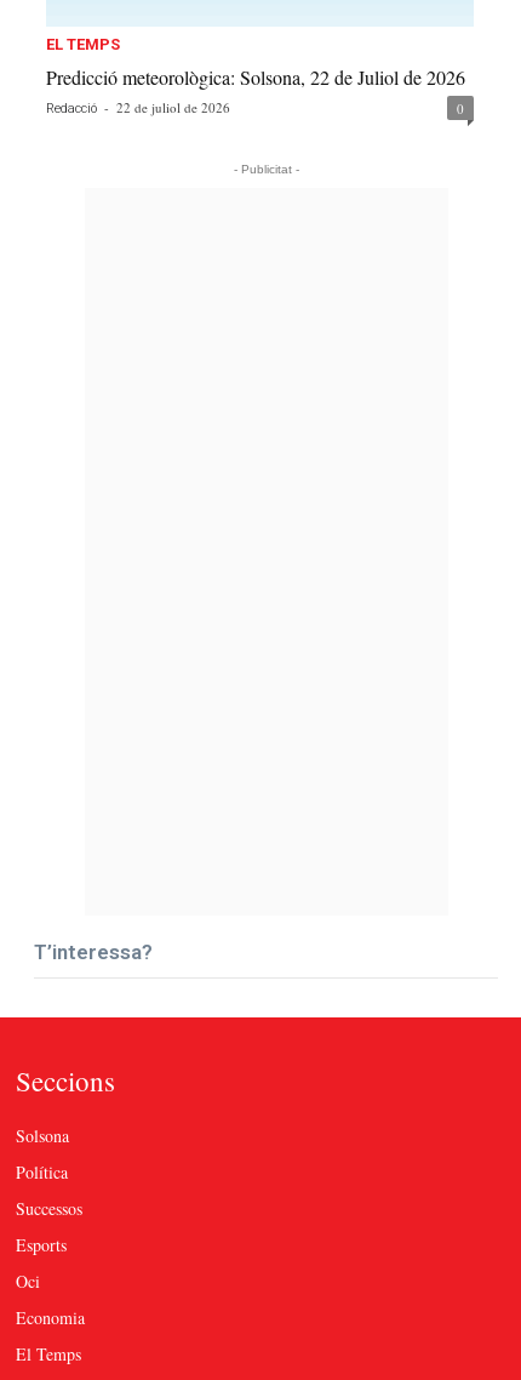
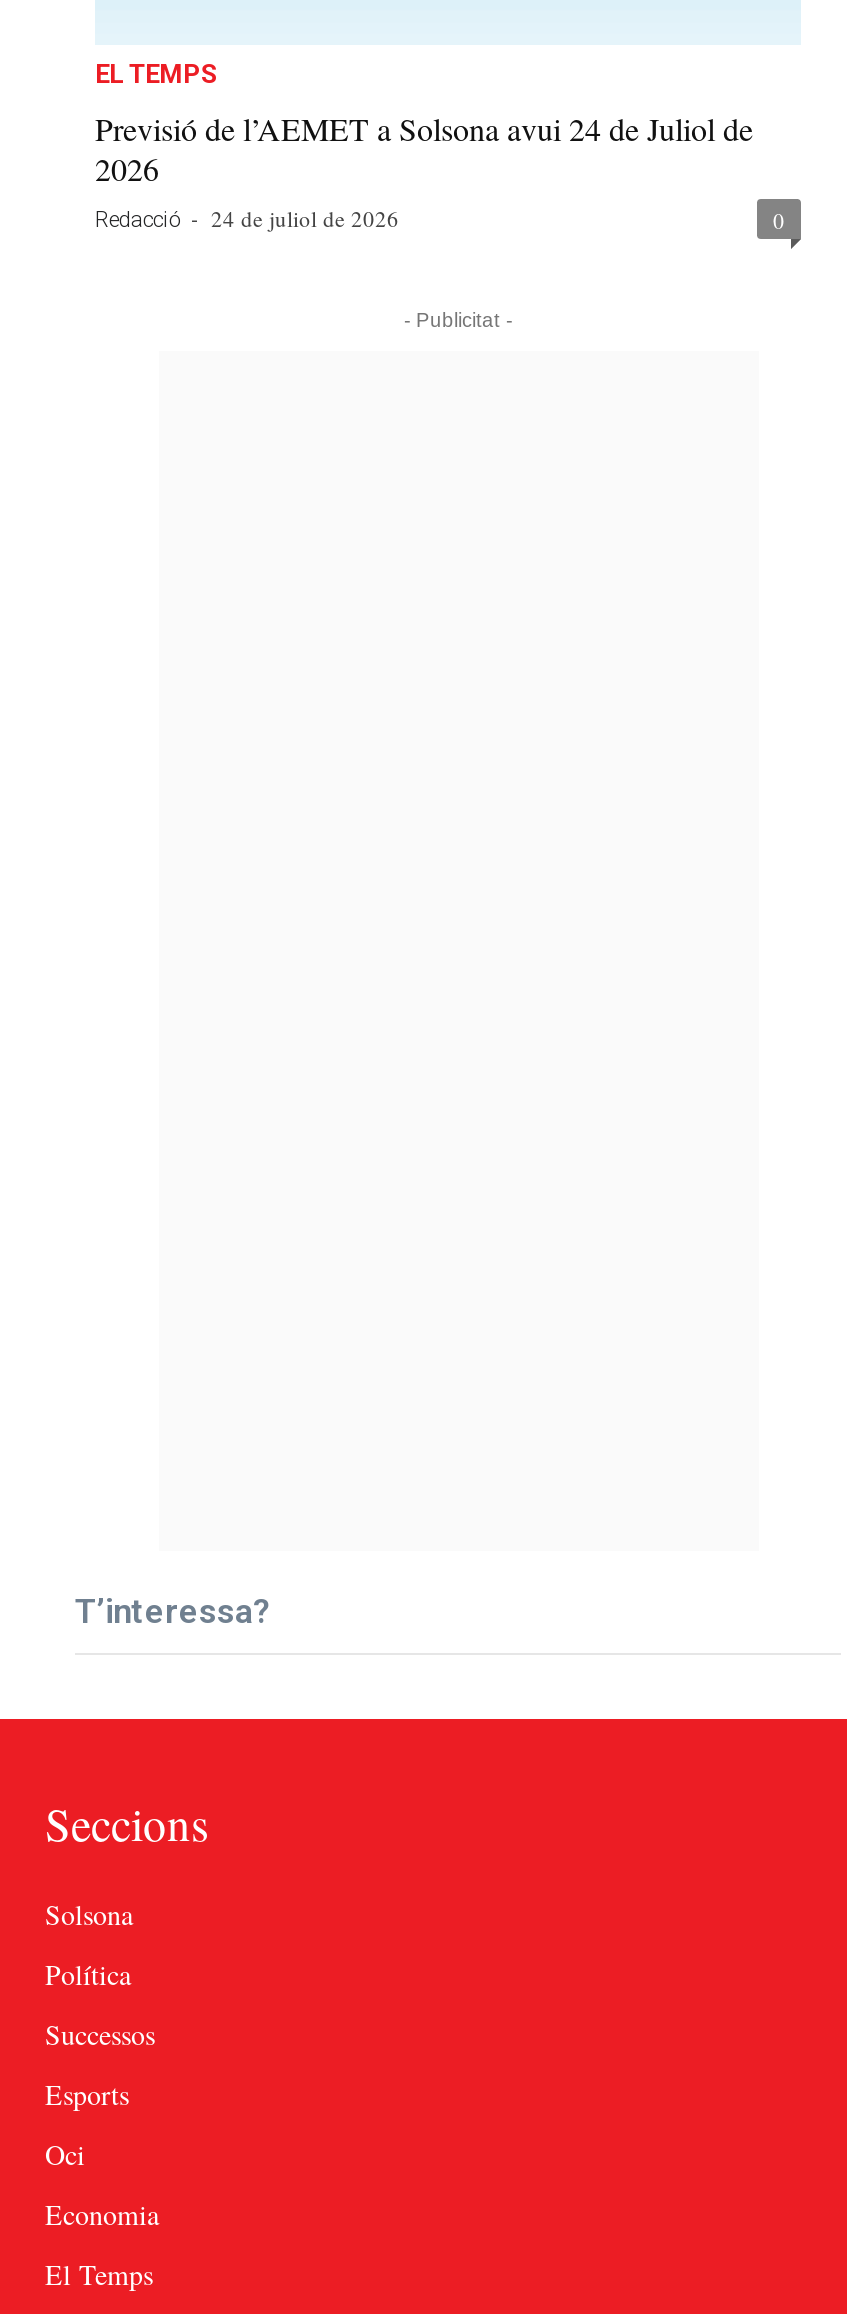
- Predicció meteorològica: Solsona, 22 de Juliol de 2026
- Redacció - 22 de juliol de 2026
+ Previsió de l’AEMET a Solsona avui 24 de Juliol de
+ 2026
+ Redacció - 24 de juliol de 2026
